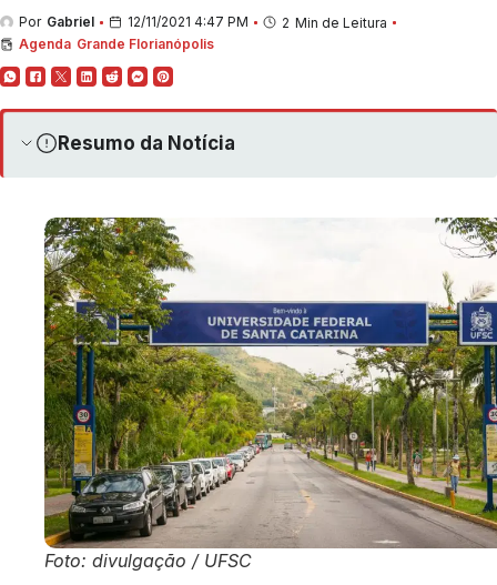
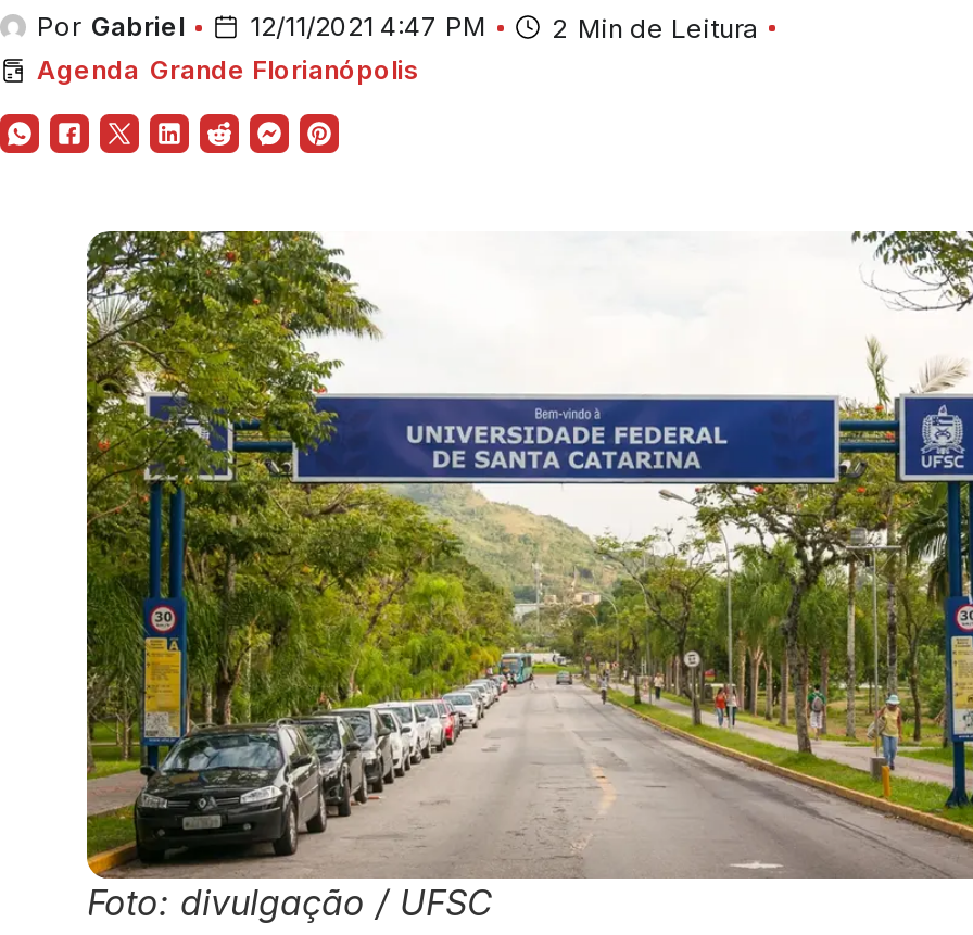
- Resumo da Notícia
